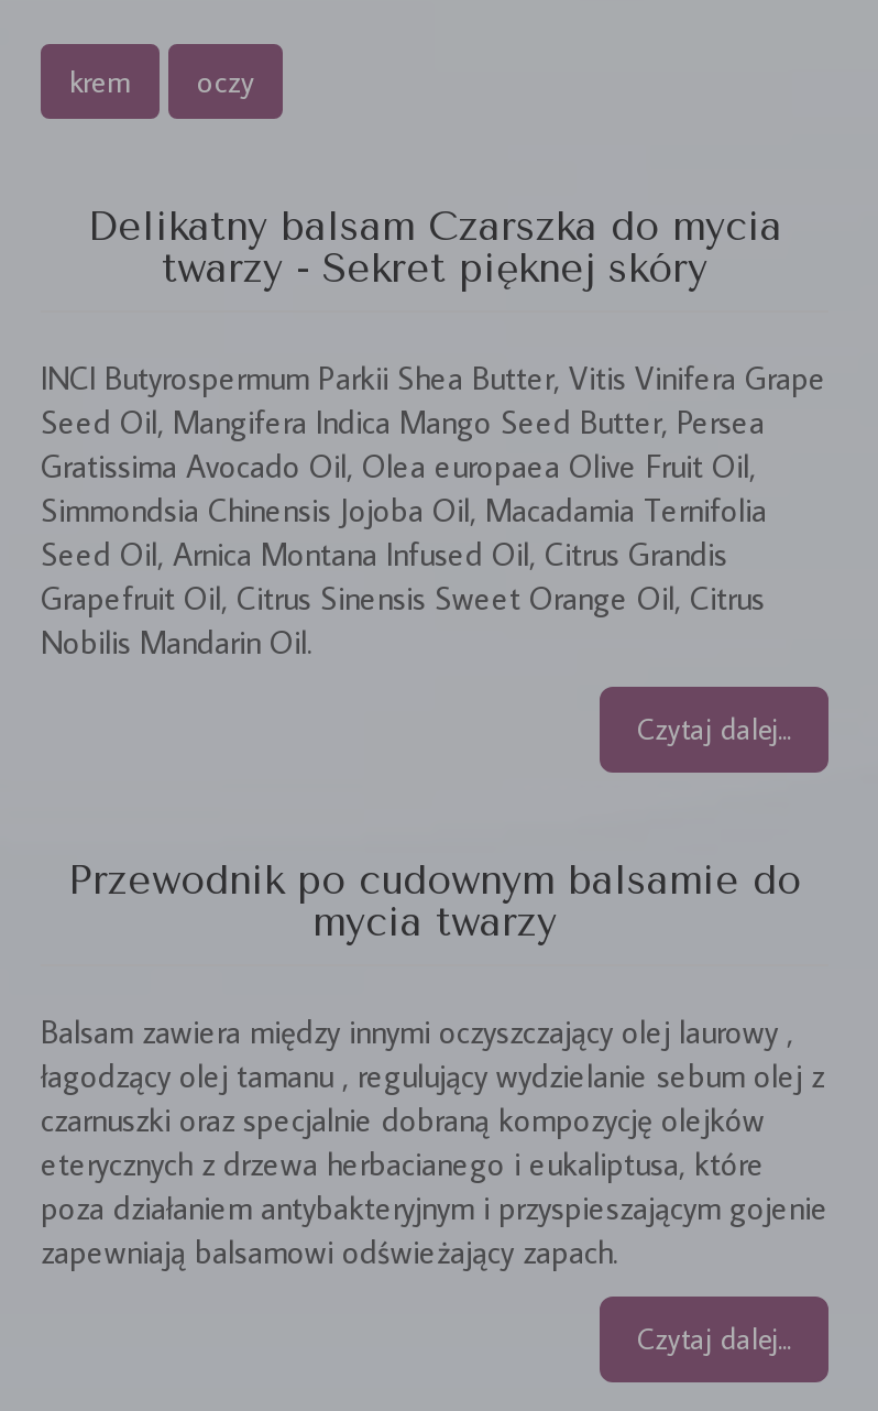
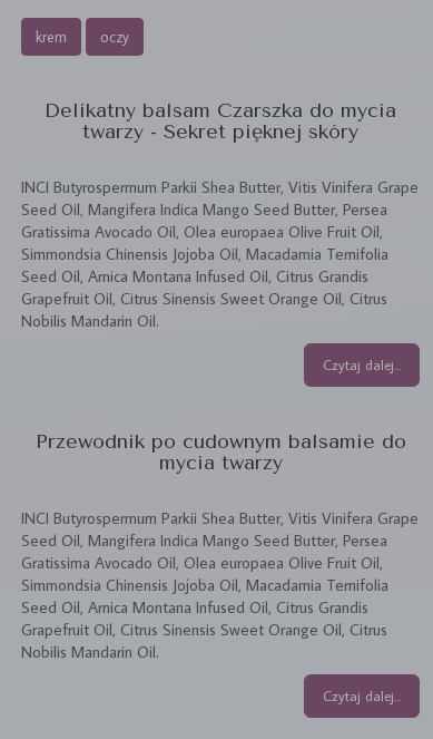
- Balsam zawiera między innymi oczyszczający olej laurowy ,
- łagodzący olej tamanu , regulujący wydzielanie sebum olej z
- czarnuszki oraz specjalnie dobraną kompozycję olejków
- eterycznych z drzewa herbacianego i eukaliptusa, które
- poza działaniem antybakteryjnym i przyspieszającym gojenie
- zapewniają balsamowi odświeżający zapach.
+ INCI Butyrospermum Parkii Shea Butter, Vitis Vinifera Grape
+ Seed Oil, Mangifera Indica Mango Seed Butter, Persea
+ Gratissima Avocado Oil, Olea europaea Olive Fruit Oil,
+ Simmondsia Chinensis Jojoba Oil, Macadamia Ternifolia
+ Seed Oil, Arnica Montana Infused Oil, Citrus Grandis
+ Grapefruit Oil, Citrus Sinensis Sweet Orange Oil, Citrus
+ Nobilis Mandarin Oil.
